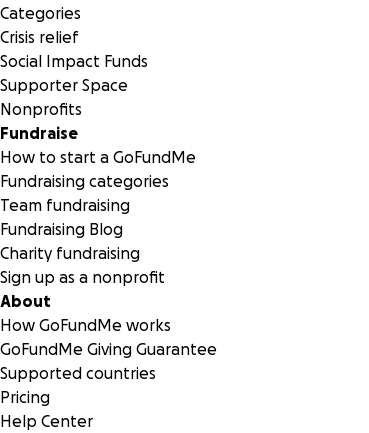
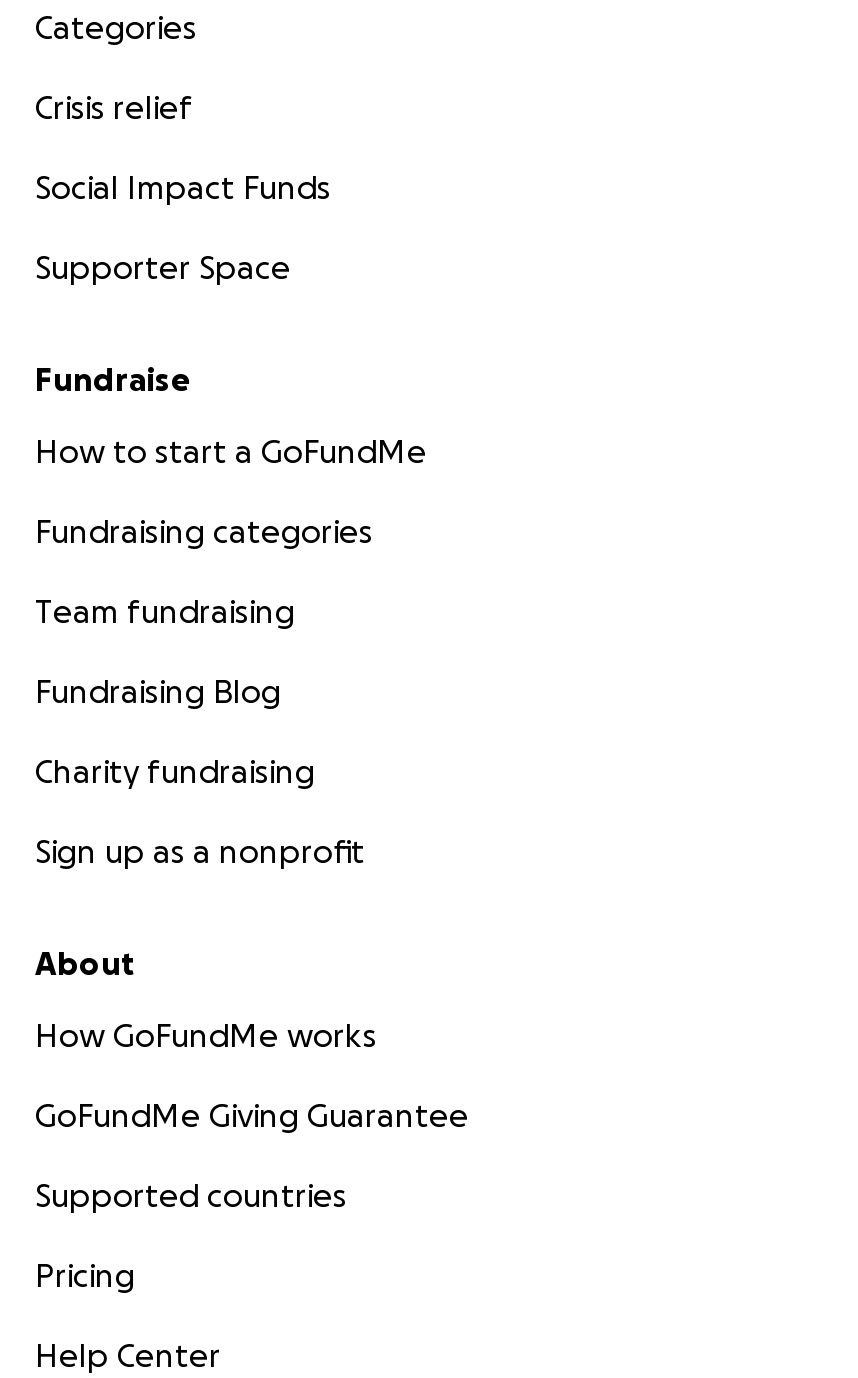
- Nonprofits
